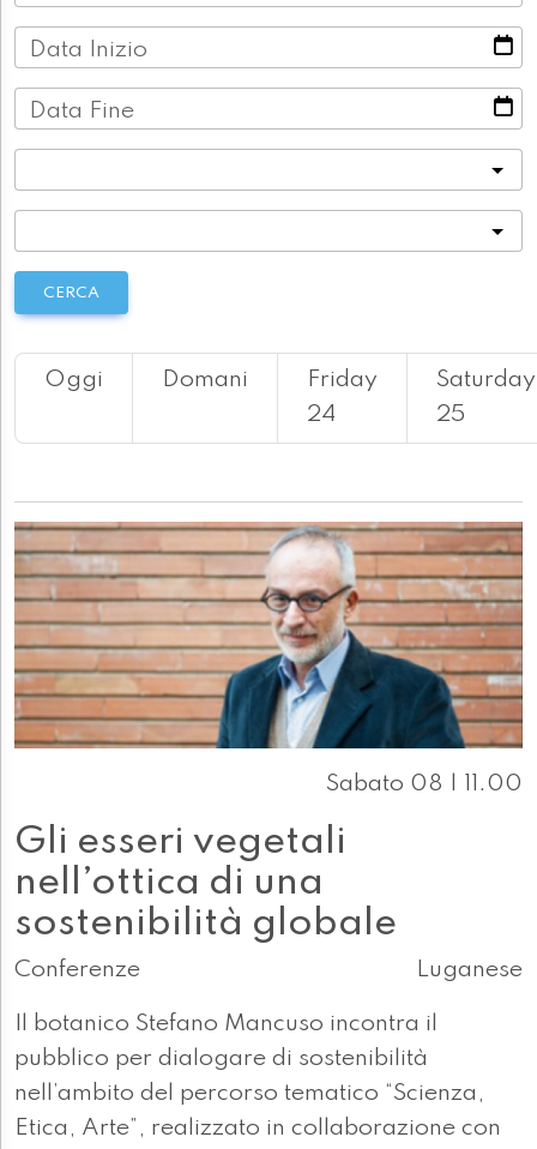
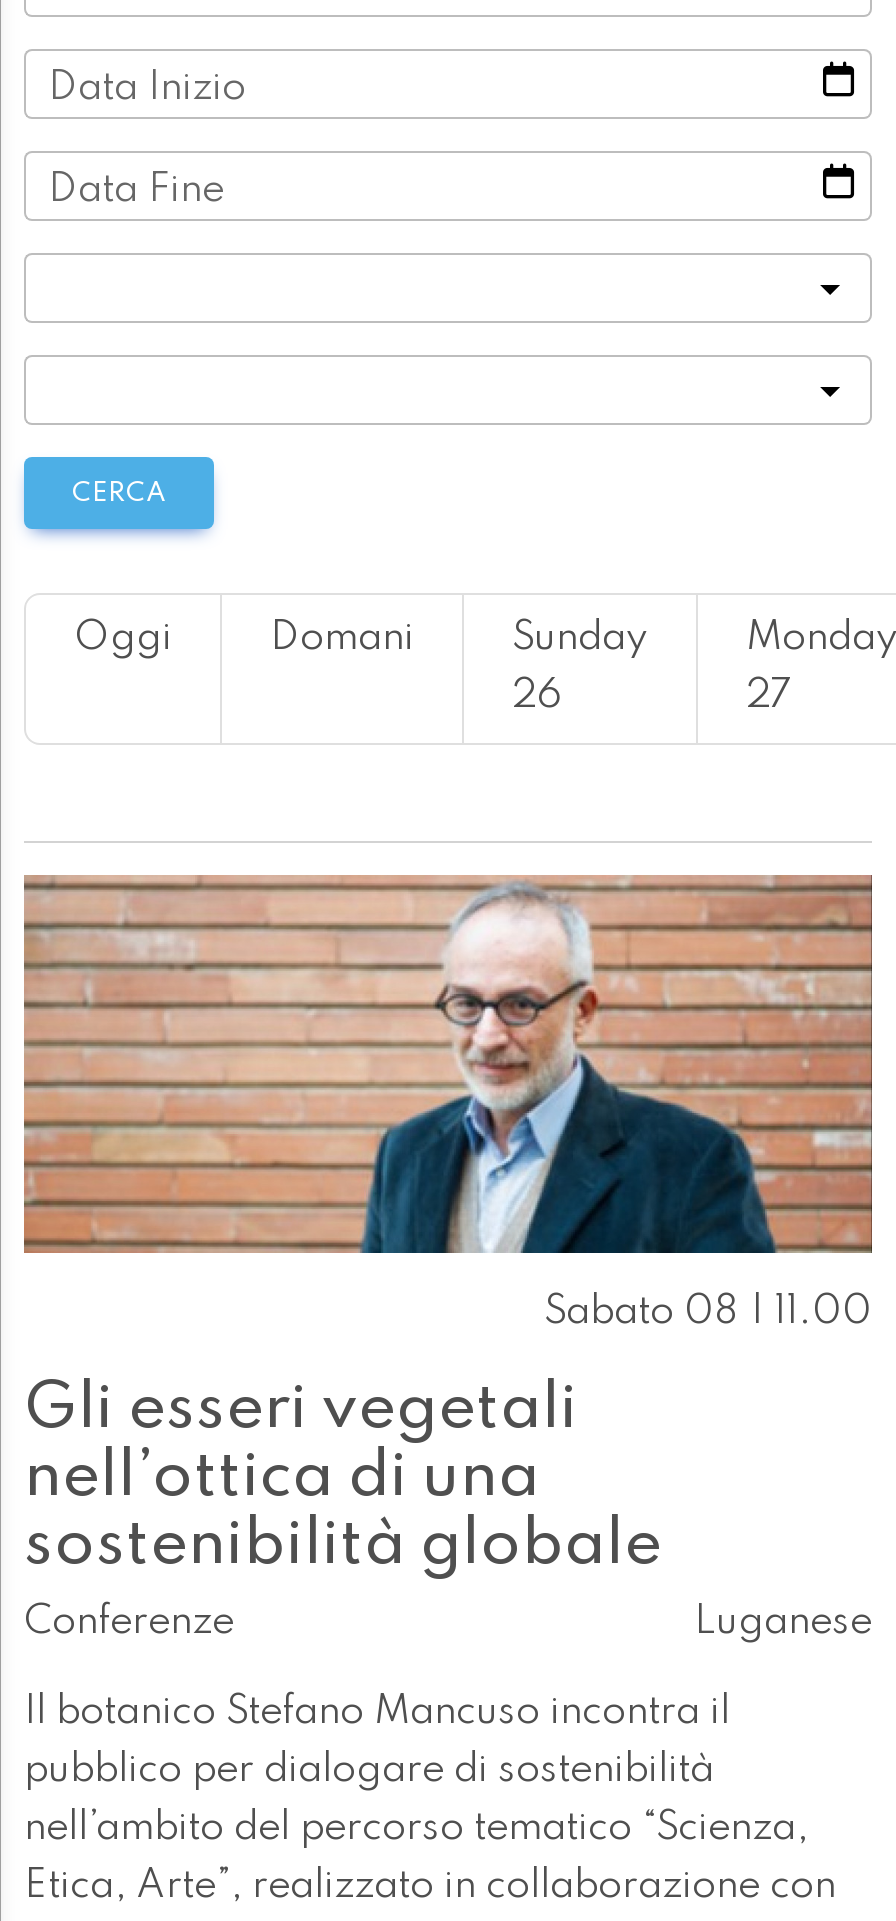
- Friday
- 24
+ Sunday
+ 26

- Saturday
- 25
+ Monday
+ 27
